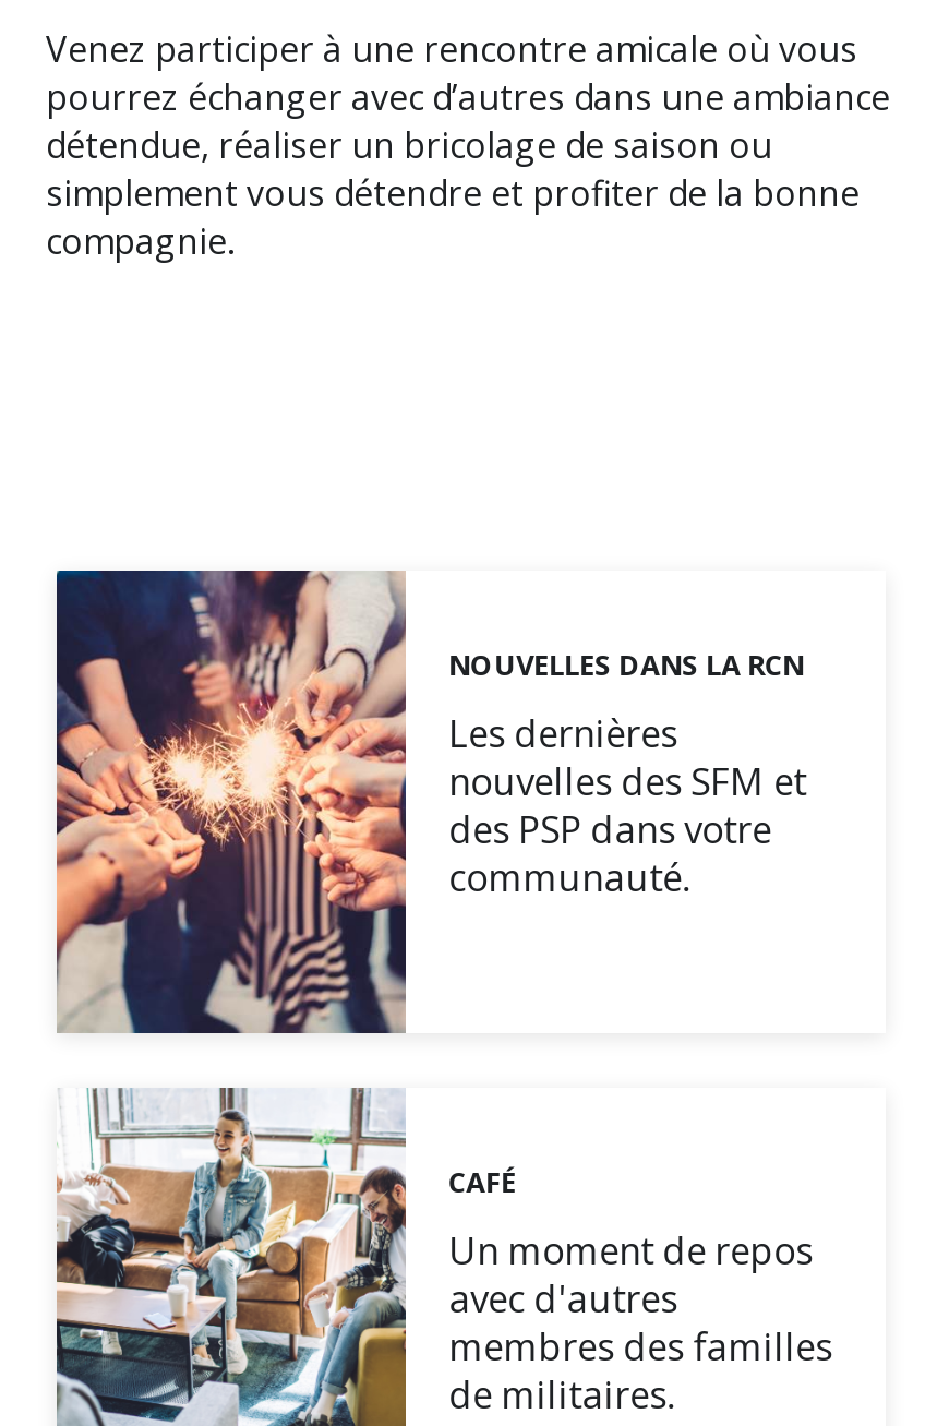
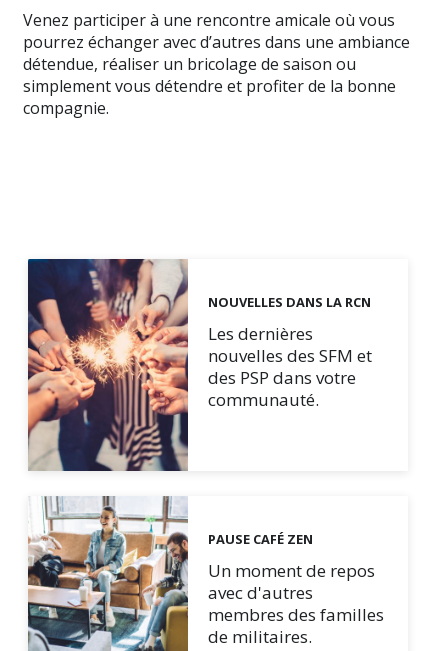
- CAFÉ
+ PAUSE CAFÉ ZEN
